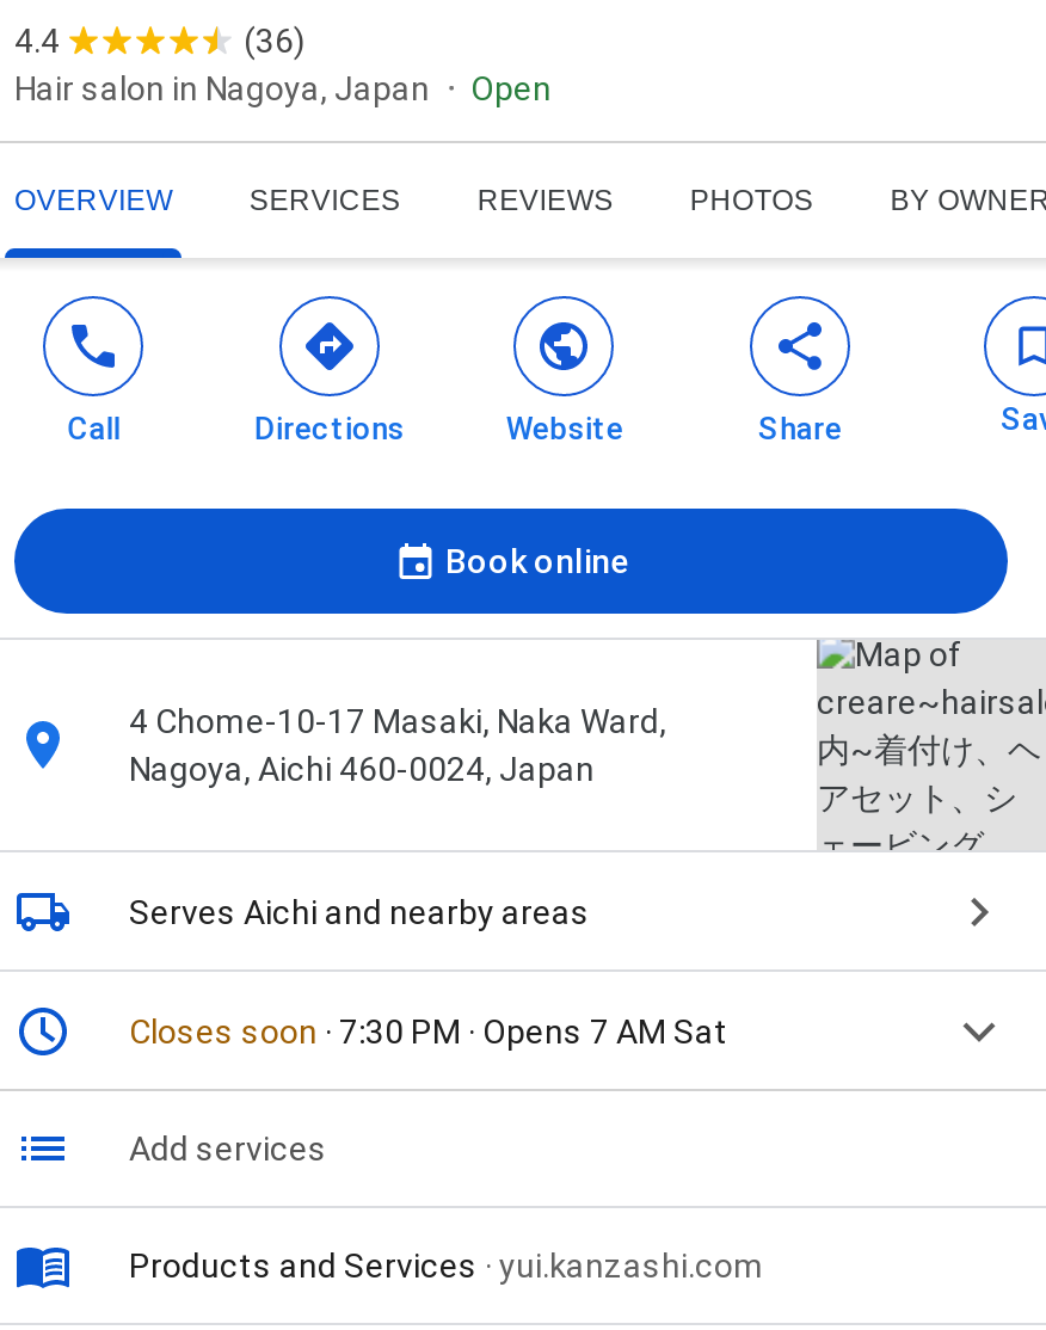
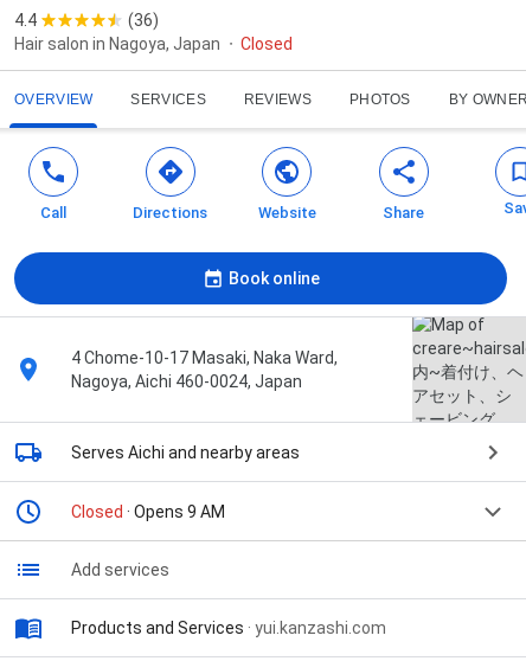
- Open
+ Closed

- Closes soon · 7:30 PM · Opens 7 AM Sat
+ Closed · Opens 9 AM
